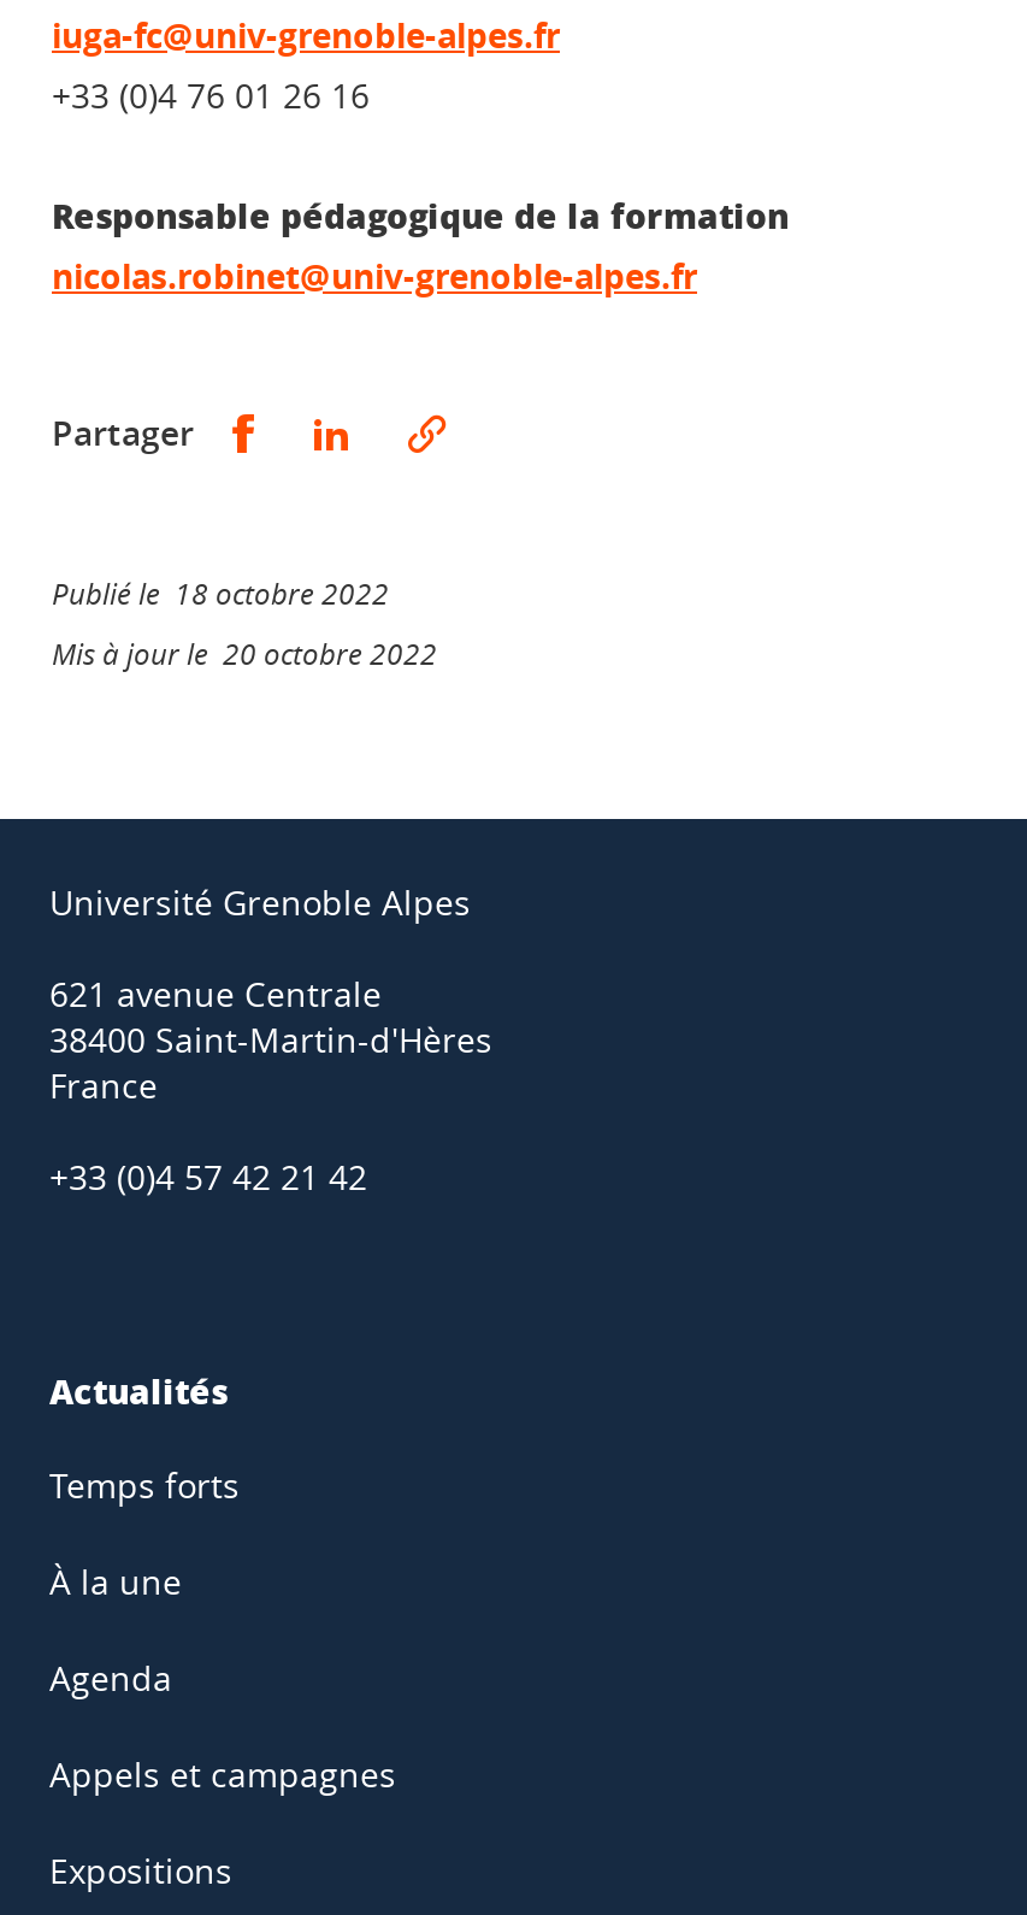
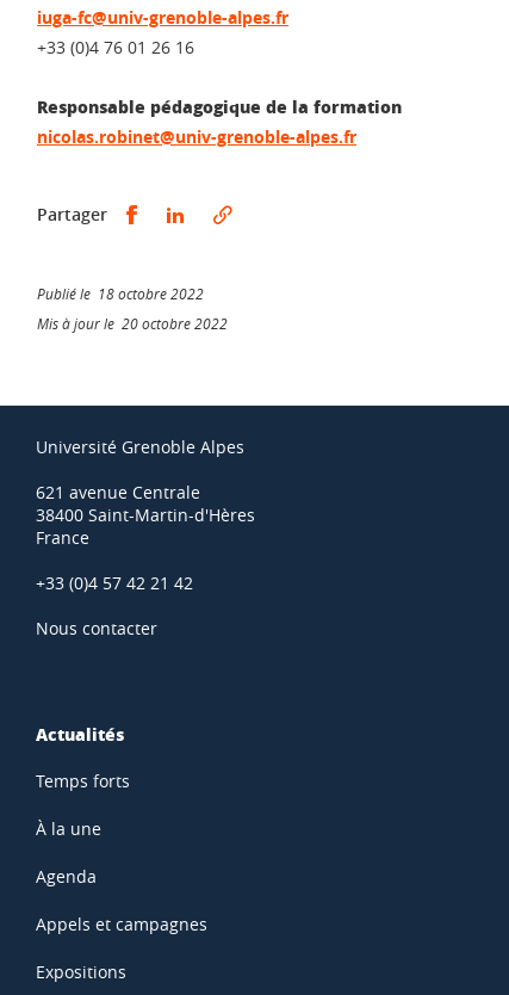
+ Nous contacter
